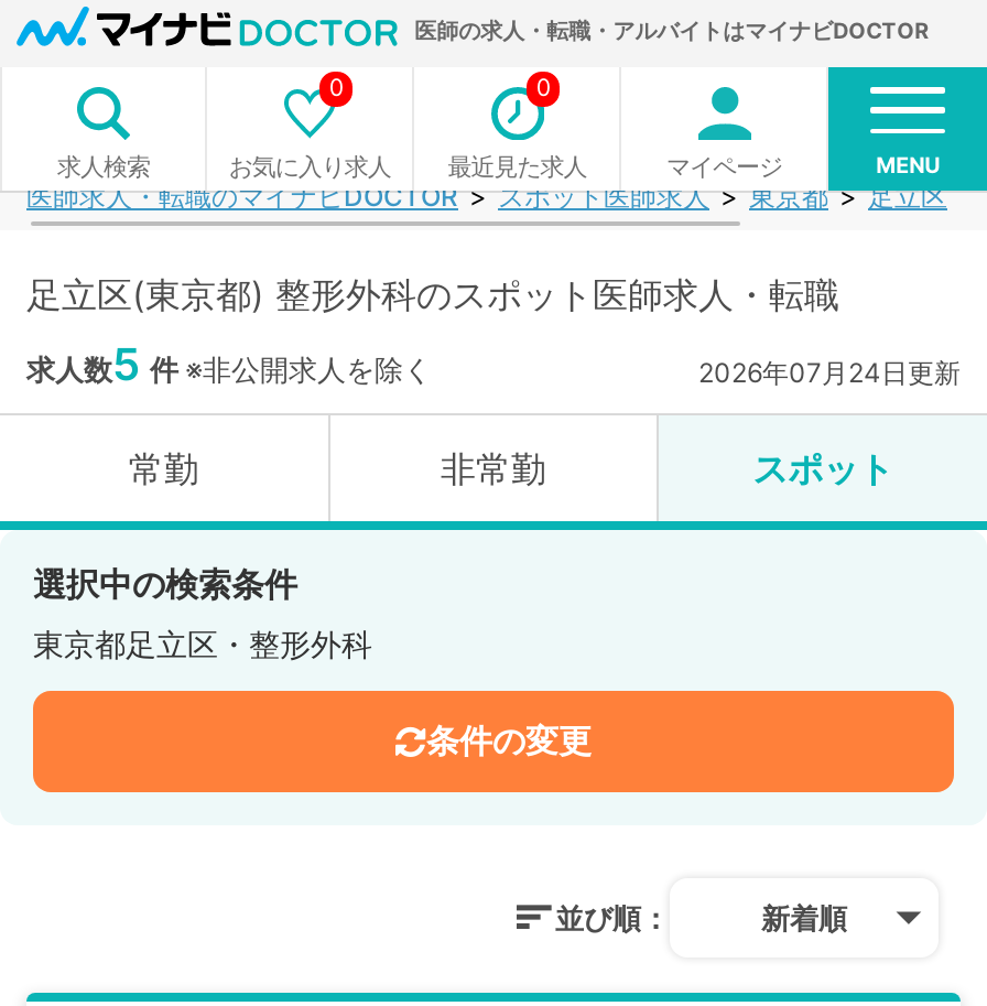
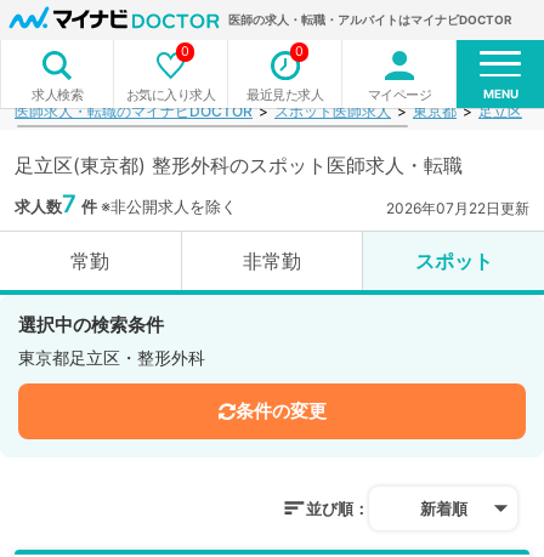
- 求人数5 件※非公開求人を除く
+ 求人数7 件※非公開求人を除く

- 2026年07月24日更新
+ 2026年07月22日更新
